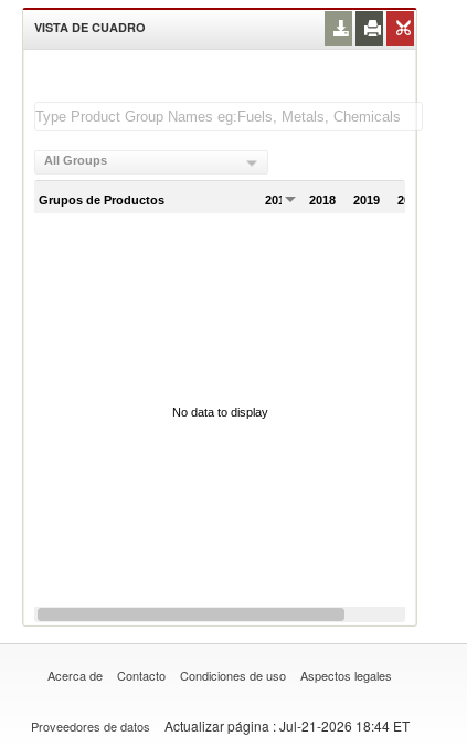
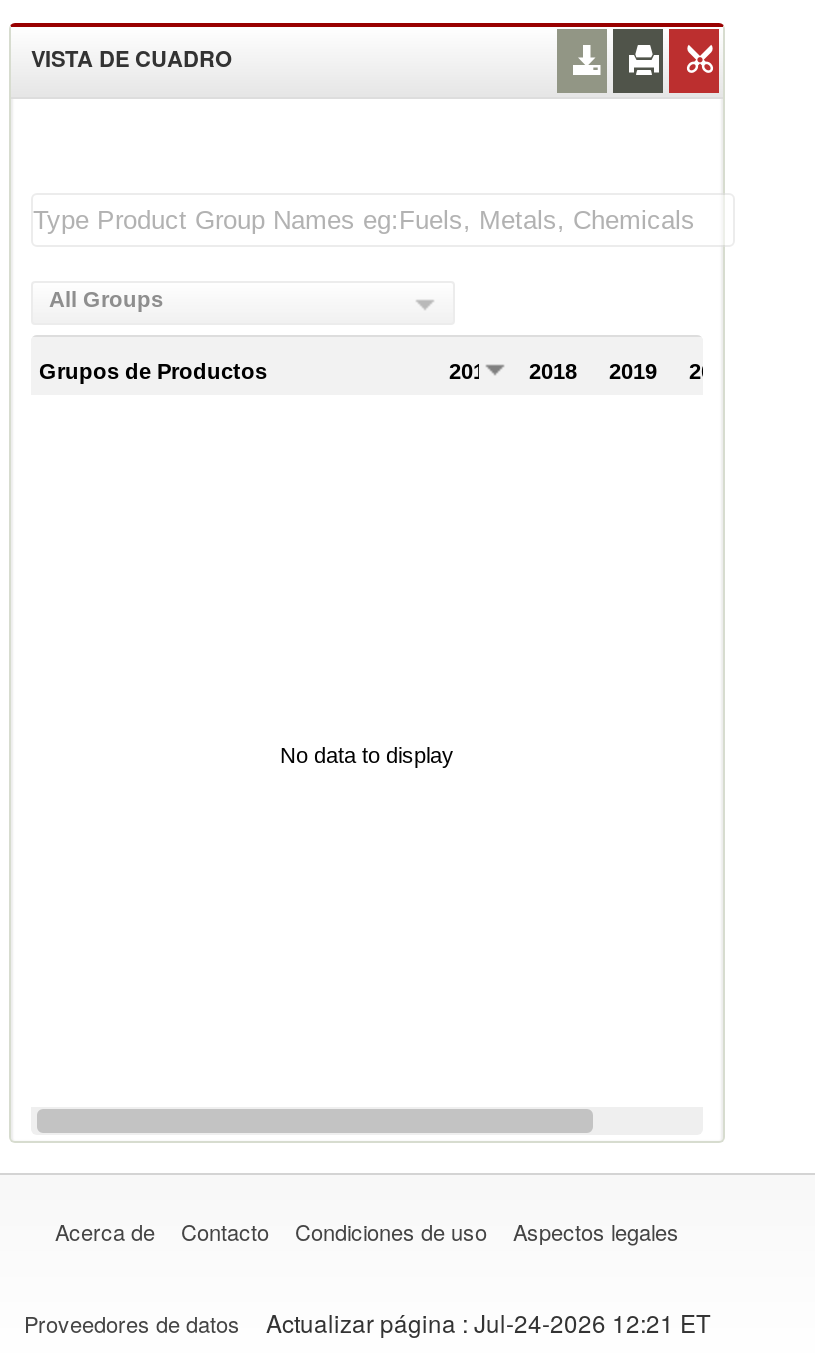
- Actualizar página: Jul-21-2026 18:44 ET
+ Actualizar página: Jul-24-2026 12:21 ET
